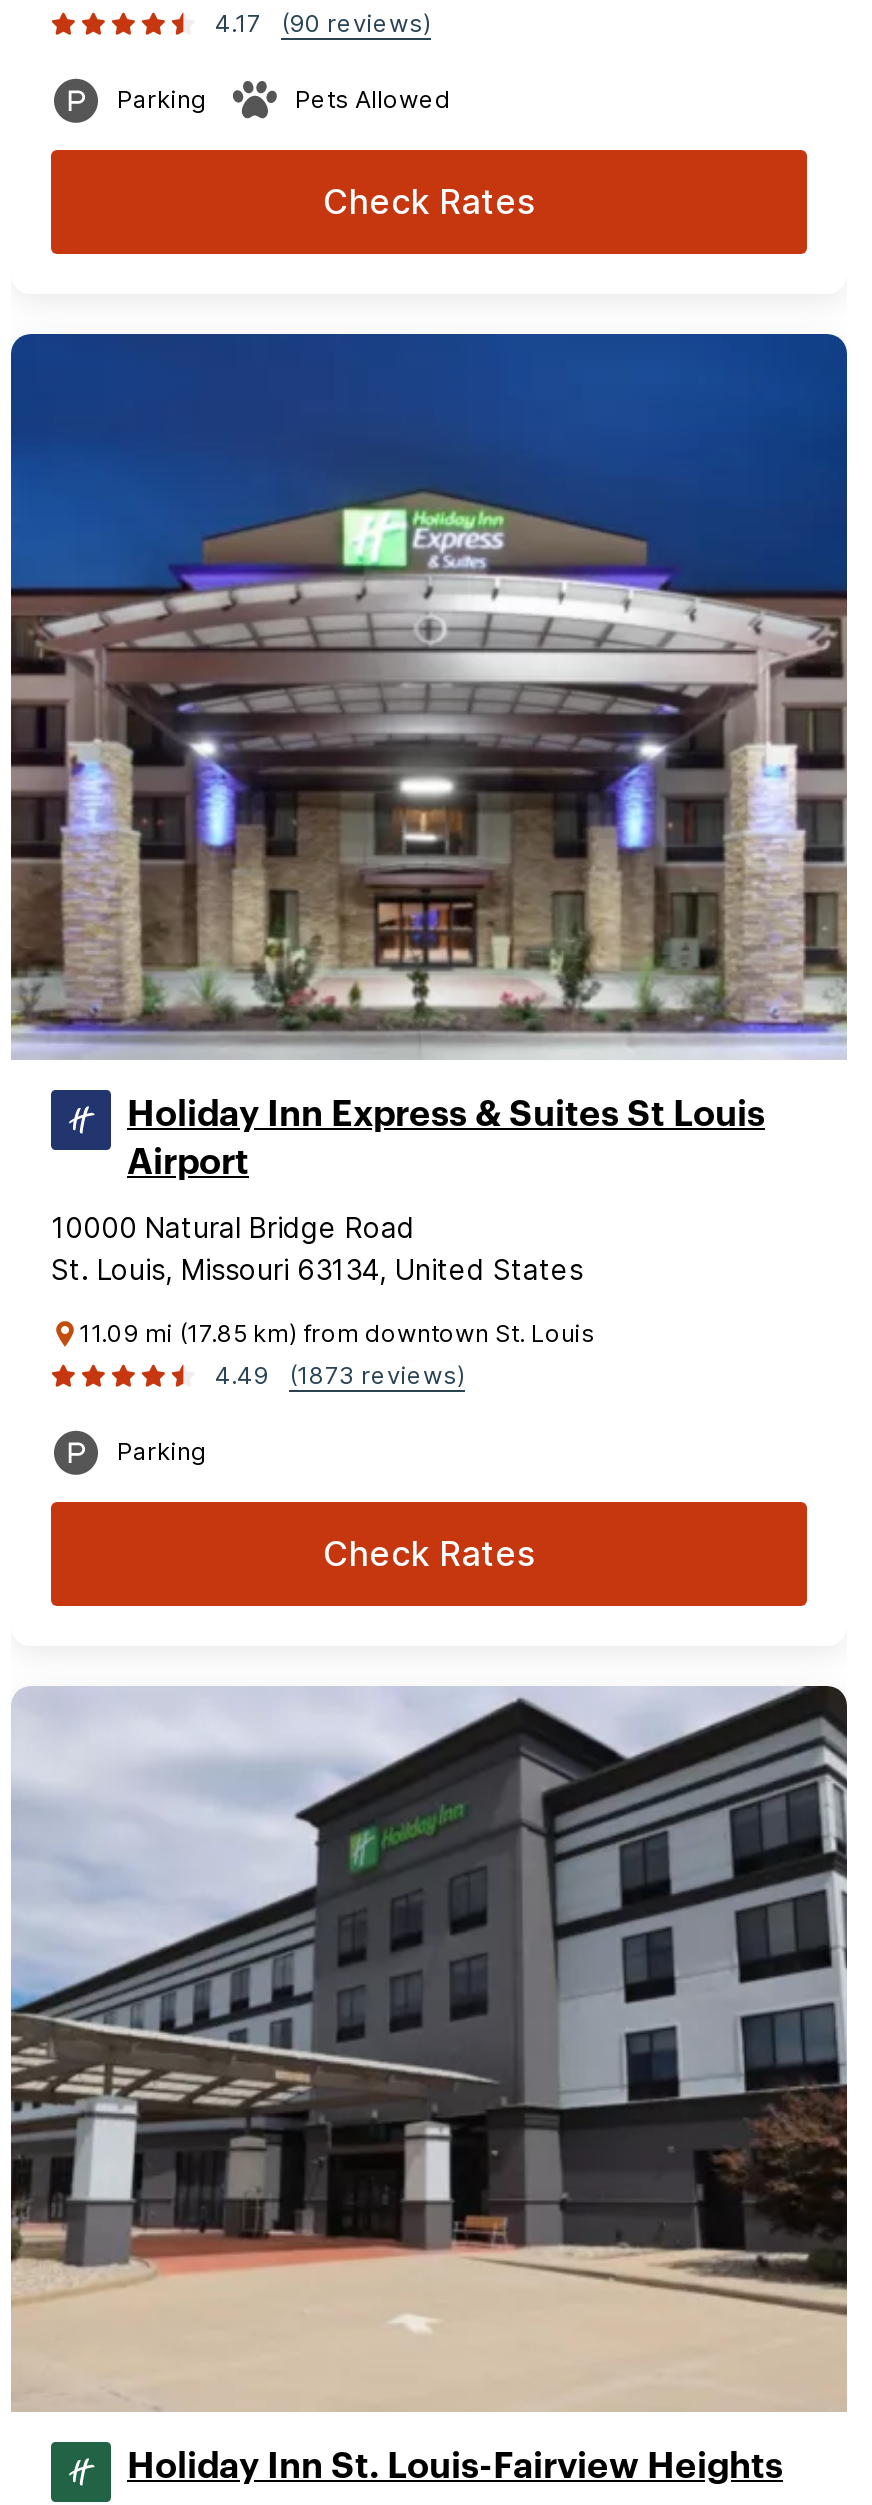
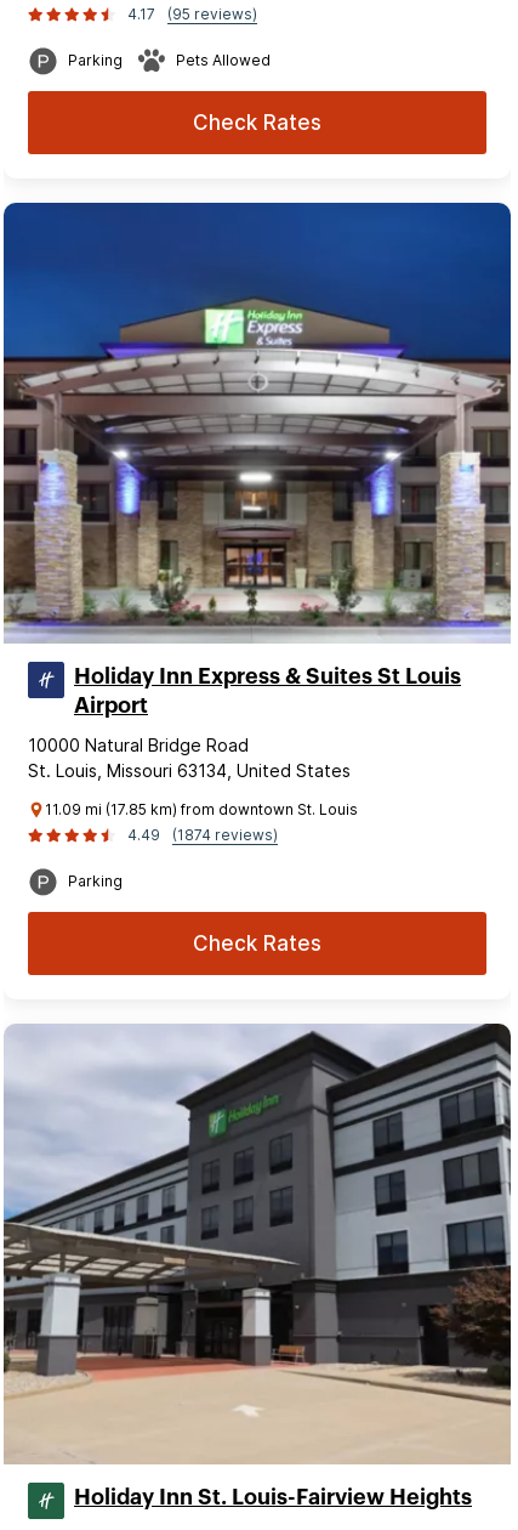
- 4.17 (90 reviews)
+ 4.17 (95 reviews)

- 4.49 (1873 reviews)
+ 4.49 (1874 reviews)
